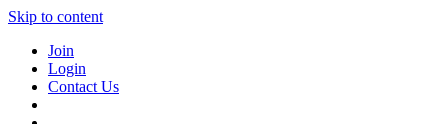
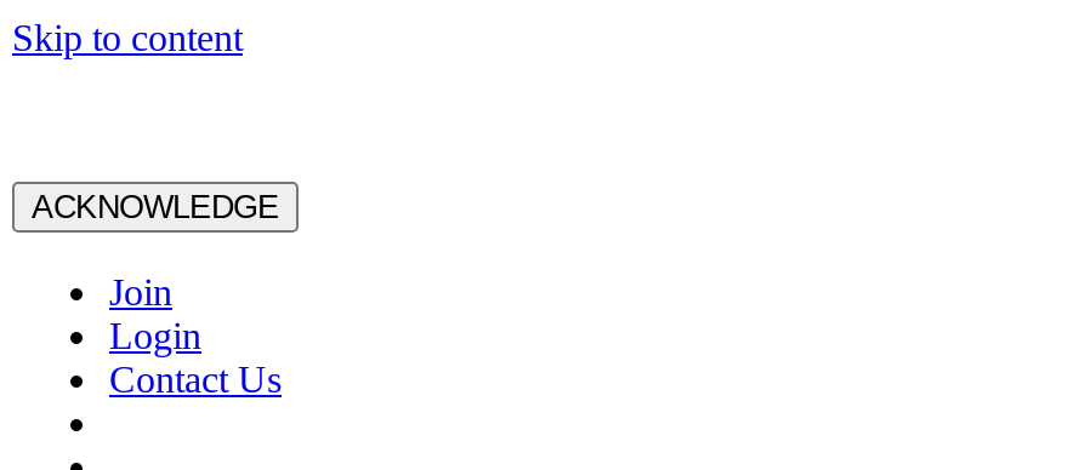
+ ACKNOWLEDGE
